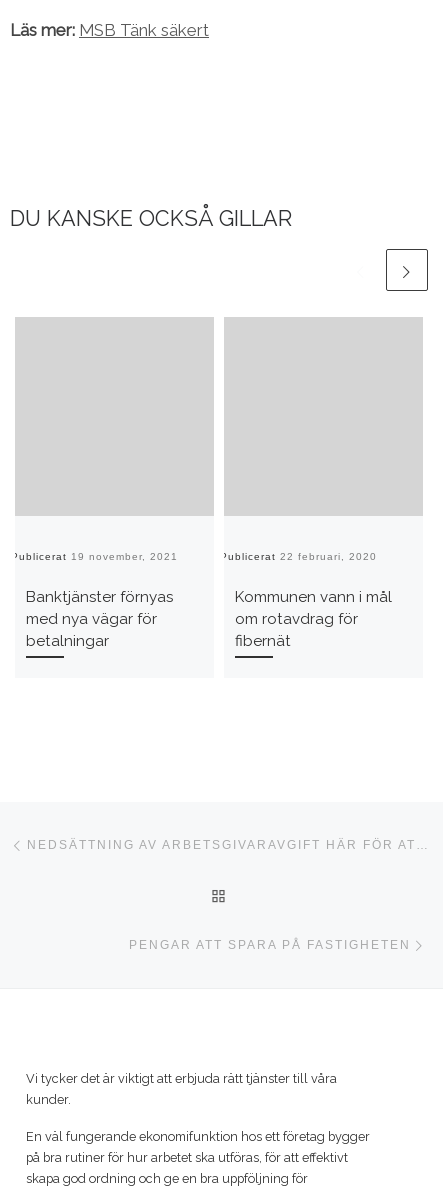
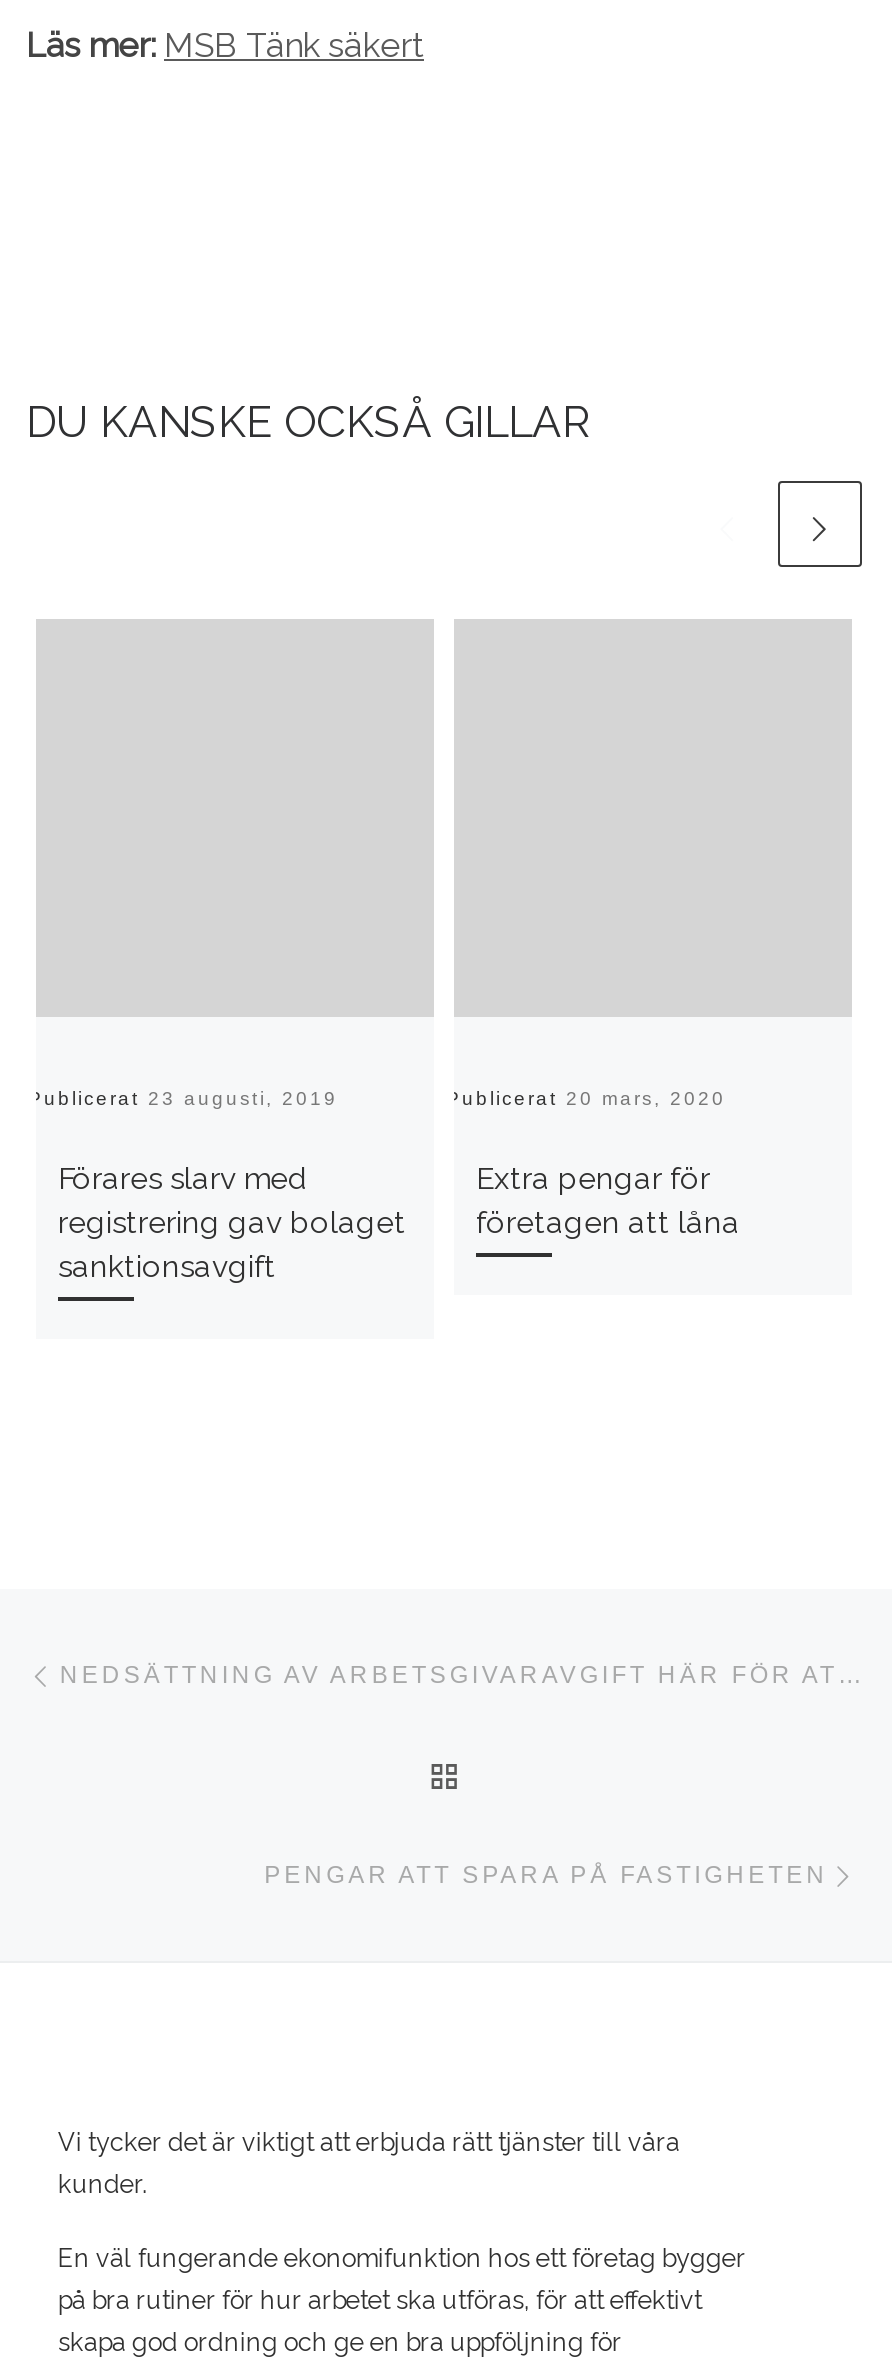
- Publicerat 19 november, 2021
+ Publicerat 23 augusti, 2019

- Publicerat 22 februari, 2020
+ Publicerat 20 mars, 2020

- Banktjänster förnyas
- med nya vägar för
- betalningar
+ Förares slarv med
+ registrering gav bolaget
+ sanktionsavgift

- Kommunen vann i mål
- om rotavdrag för
- fibernät
+ Extra pengar för
+ företagen att låna
